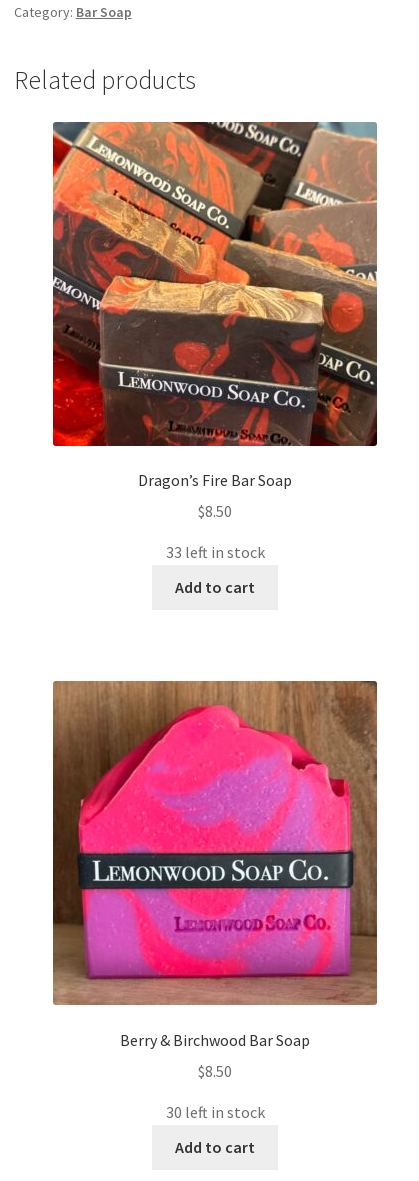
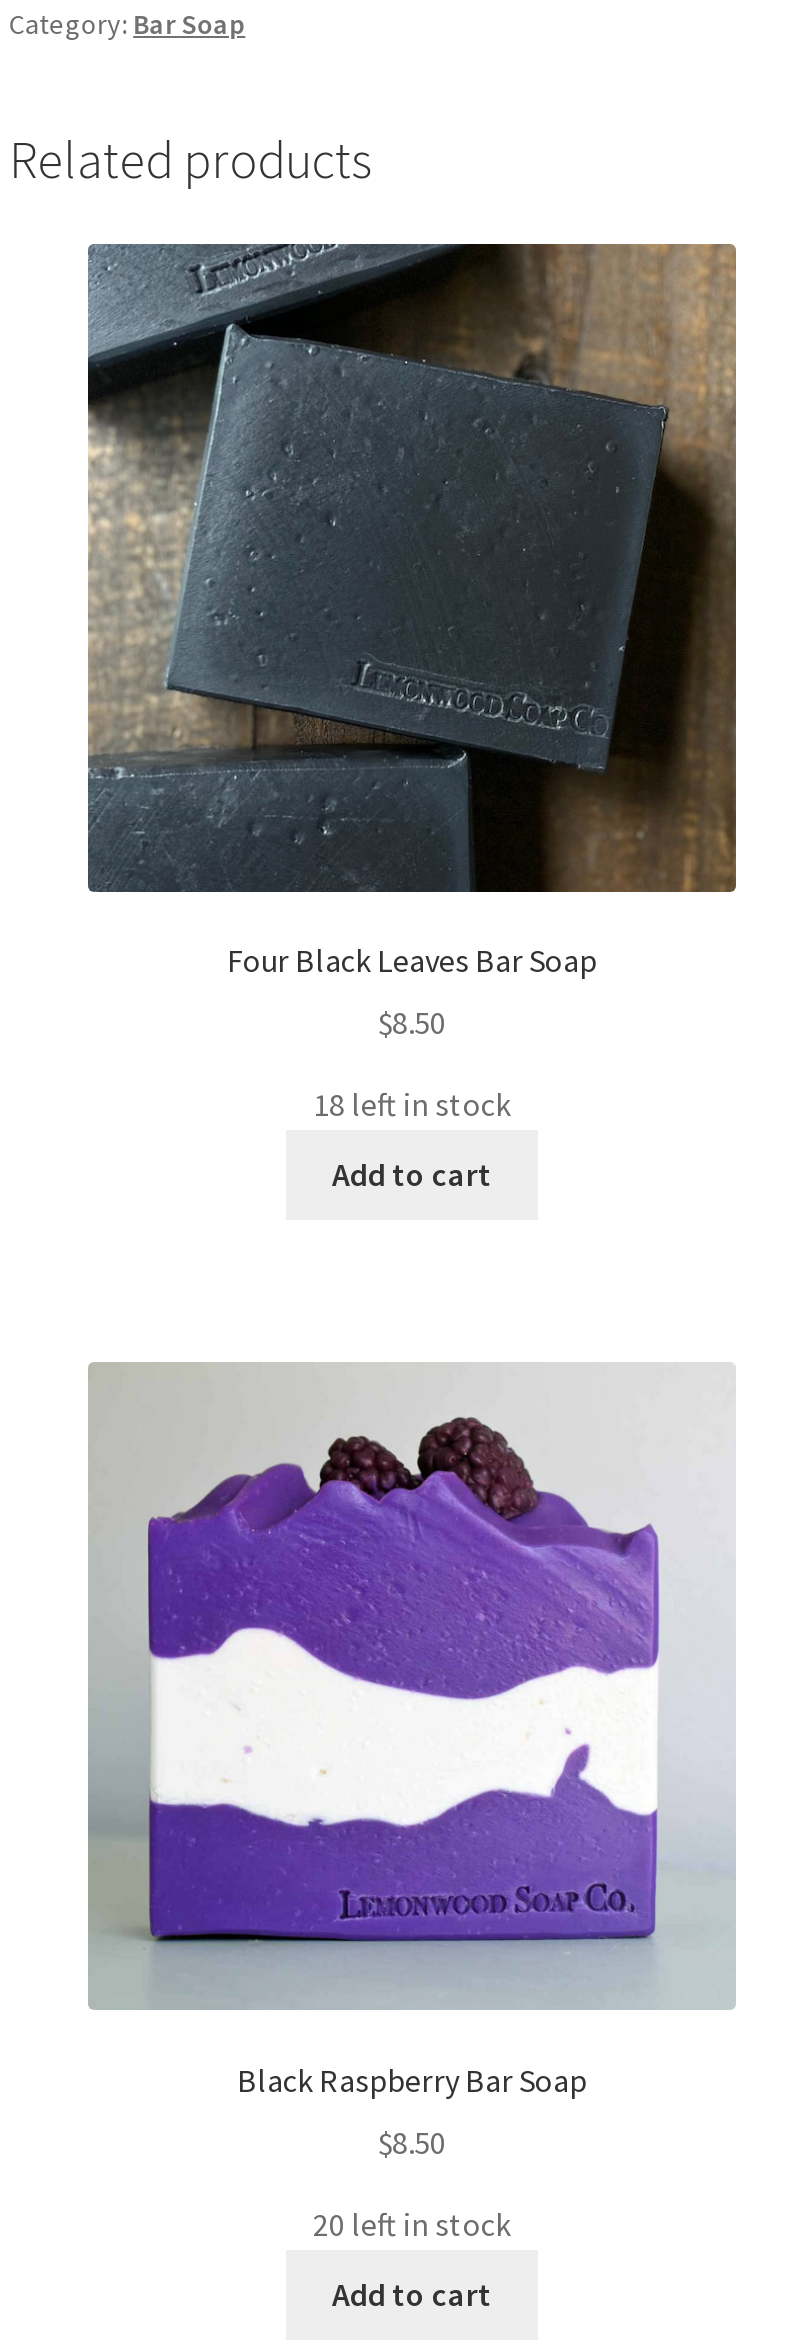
- [image]
- Dragon’s Fire Bar Soap
+ [image]
+ Four Black Leaves Bar Soap

- 33 left in stock
+ 18 left in stock

- [image]
- Berry & Birchwood Bar Soap
+ [image]
+ Black Raspberry Bar Soap

- 30 left in stock
+ 20 left in stock
